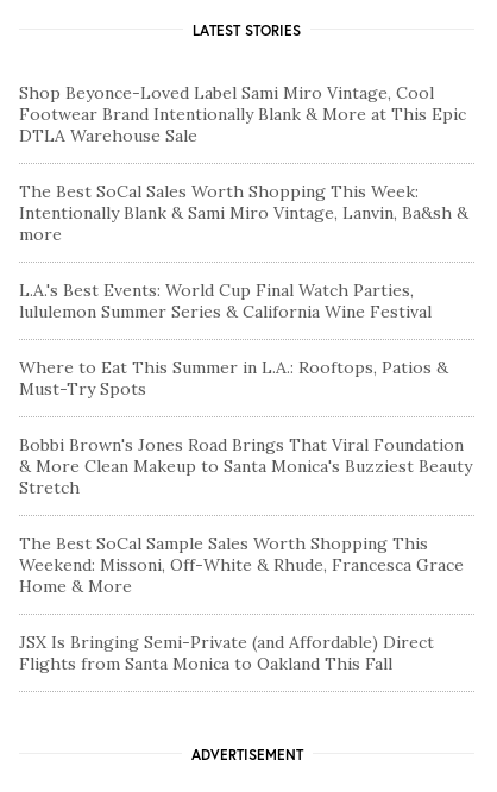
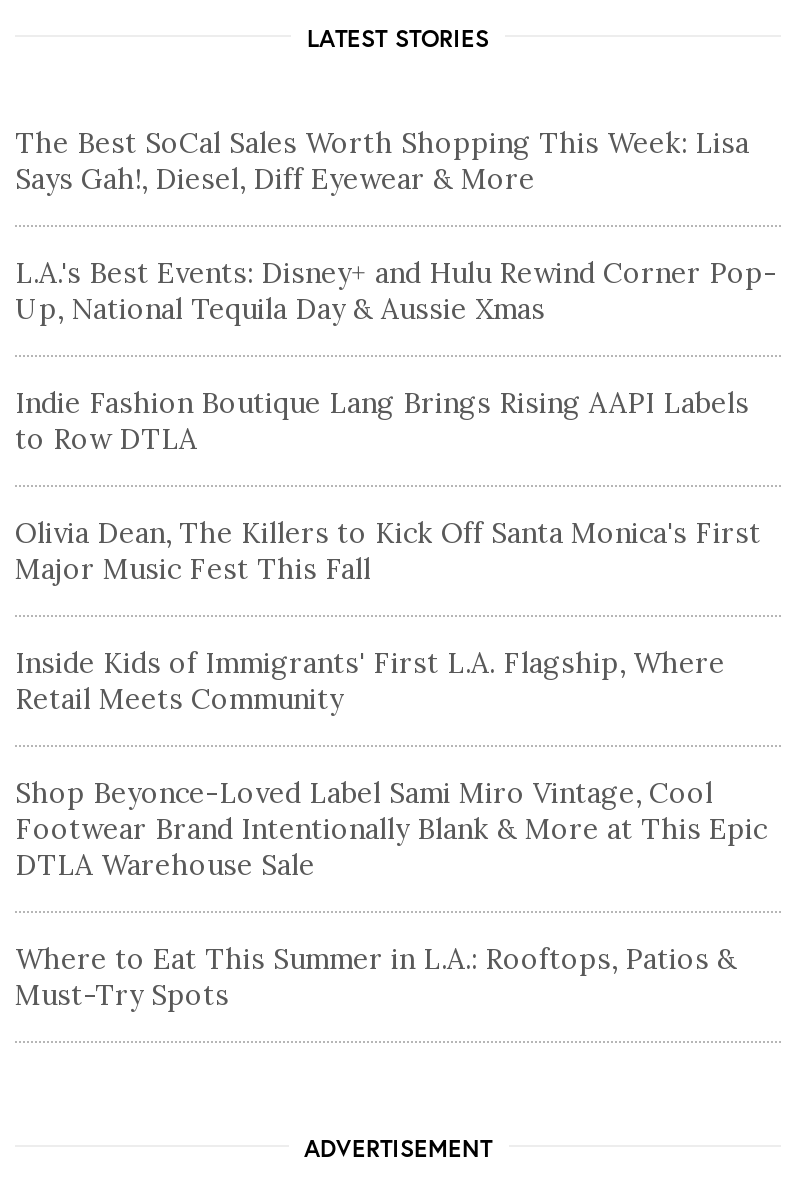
+ The Best SoCal Sales Worth Shopping This Week: Lisa
+ Says Gah!, Diesel, Diff Eyewear & More
+ L.A.'s Best Events: Disney+ and Hulu Rewind Corner Pop-
+ Up, National Tequila Day & Aussie Xmas
+ Indie Fashion Boutique Lang Brings Rising AAPI Labels
+ to Row DTLA
+ Olivia Dean, The Killers to Kick Off Santa Monica's First
+ Major Music Fest This Fall
+ Inside Kids of Immigrants' First L.A. Flagship, Where
+ Retail Meets Community

moved down: Shop Beyonce-Loved Label Sami Miro Vintage, Cool | Footwear Brand Intentionally Blank & More at This Epic | DTLA Warehouse Sale

- The Best SoCal Sales Worth Shopping This Week:
- Intentionally Blank & Sami Miro Vintage, Lanvin, Ba&sh &
- more
- L.A.'s Best Events: World Cup Final Watch Parties,
- lululemon Summer Series & California Wine Festival

moved down: Where to Eat This Summer in L.A.: Rooftops, Patios & | Must-Try Spots

- Bobbi Brown's Jones Road Brings That Viral Foundation
- & More Clean Makeup to Santa Monica's Buzziest Beauty
- Stretch
- The Best SoCal Sample Sales Worth Shopping This
- Weekend: Missoni, Off-White & Rhude, Francesca Grace
- Home & More
- JSX Is Bringing Semi-Private (and Affordable) Direct
- Flights from Santa Monica to Oakland This Fall
